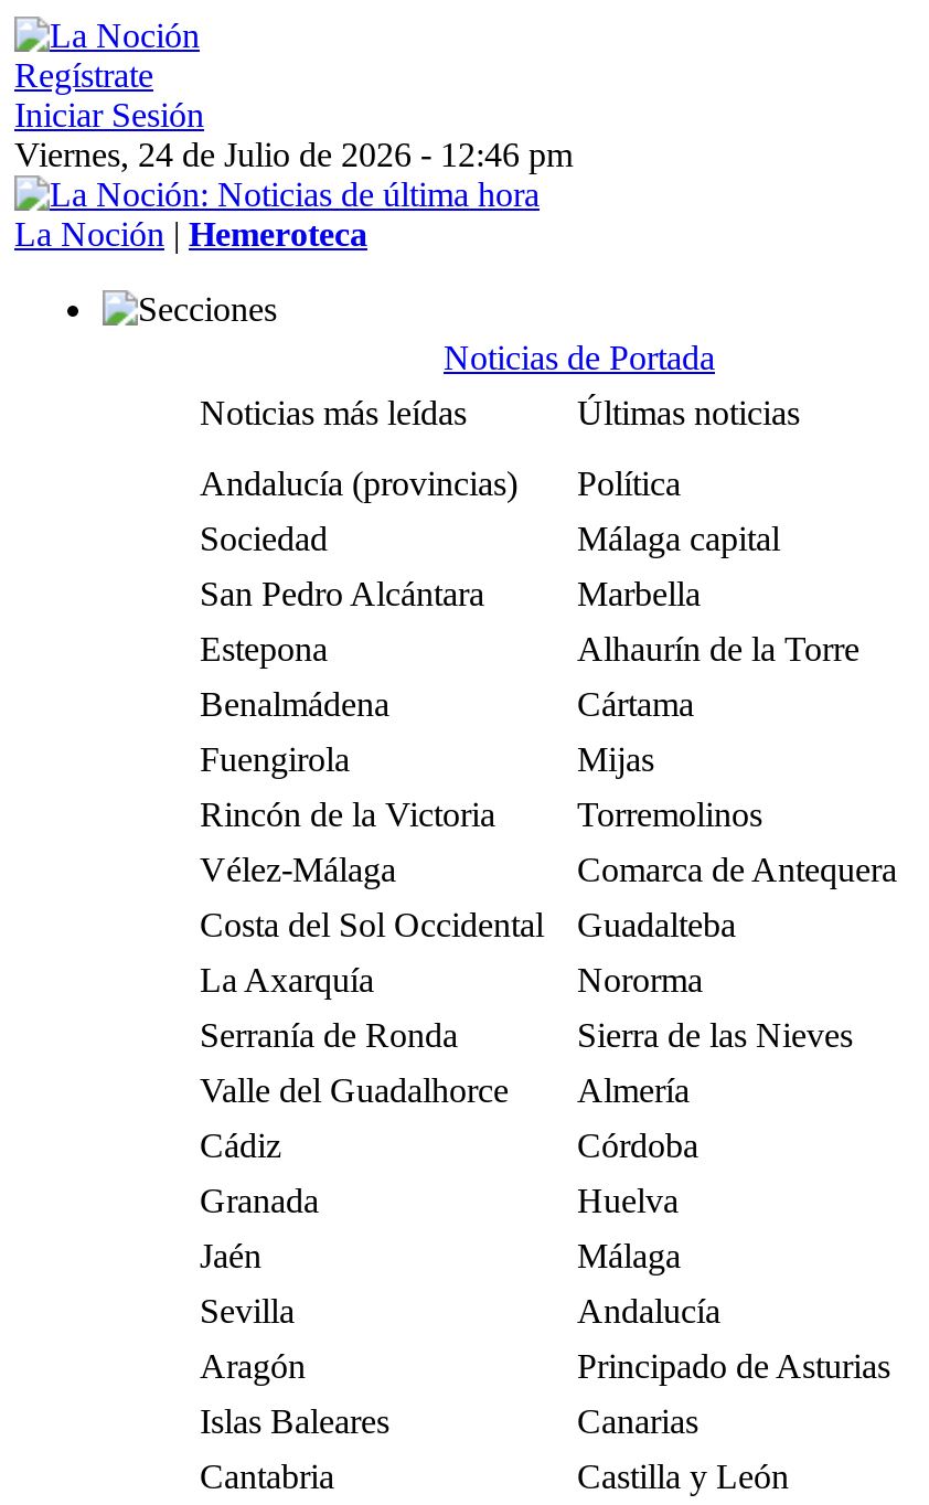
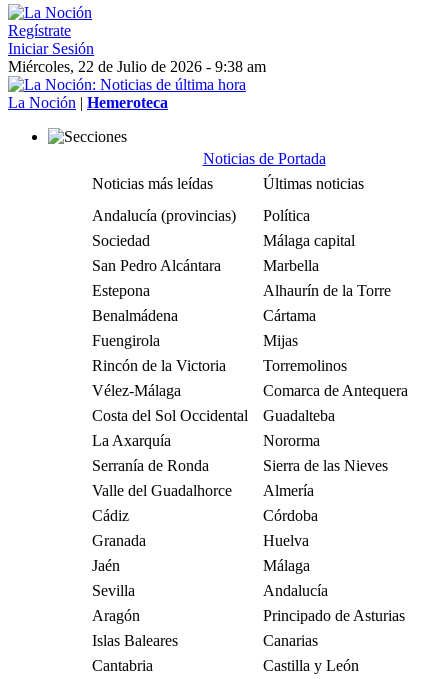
- Viernes, 24 de Julio de 2026 - 12:46 pm
+ Miércoles, 22 de Julio de 2026 - 9:38 am
